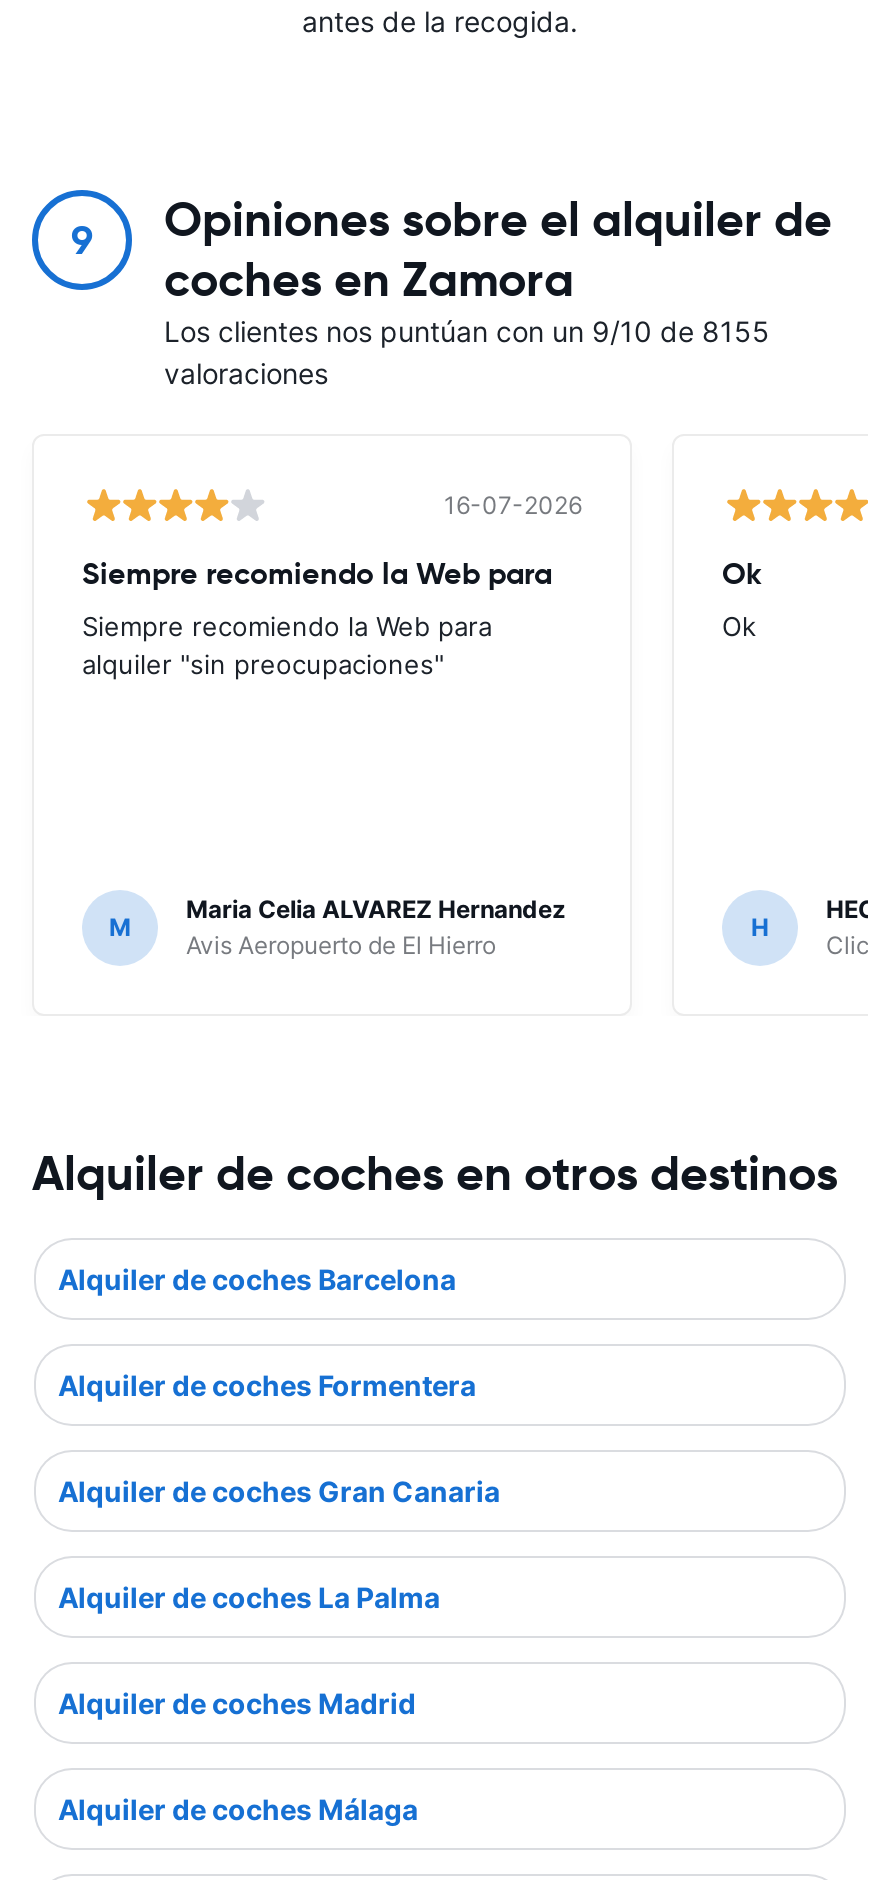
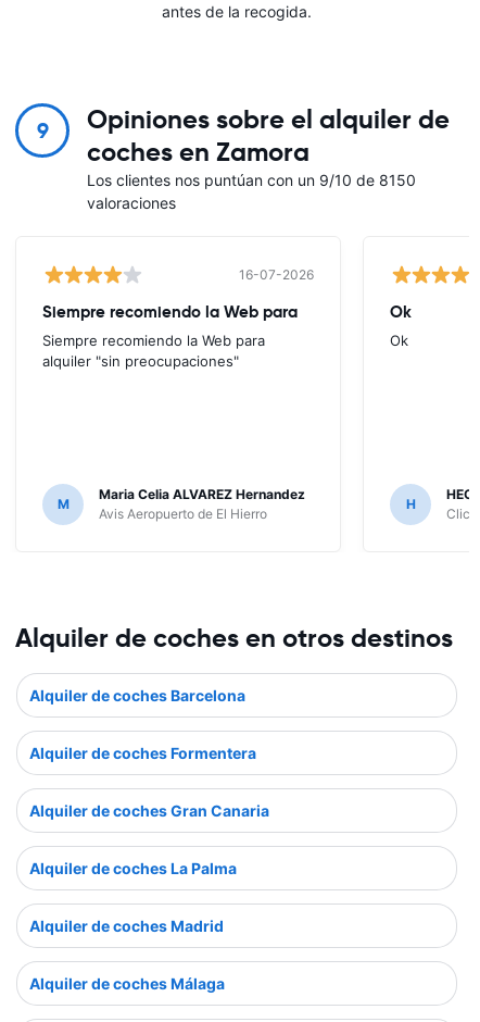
- Los clientes nos puntúan con un 9/10 de 8155
+ Los clientes nos puntúan con un 9/10 de 8150
